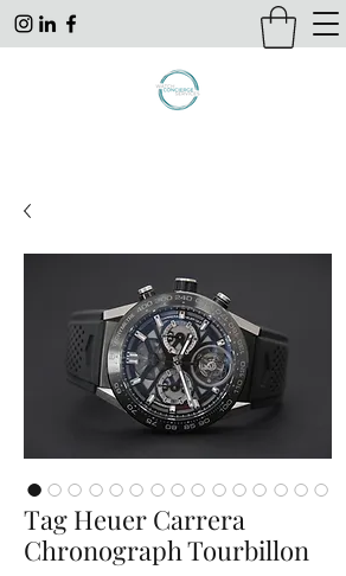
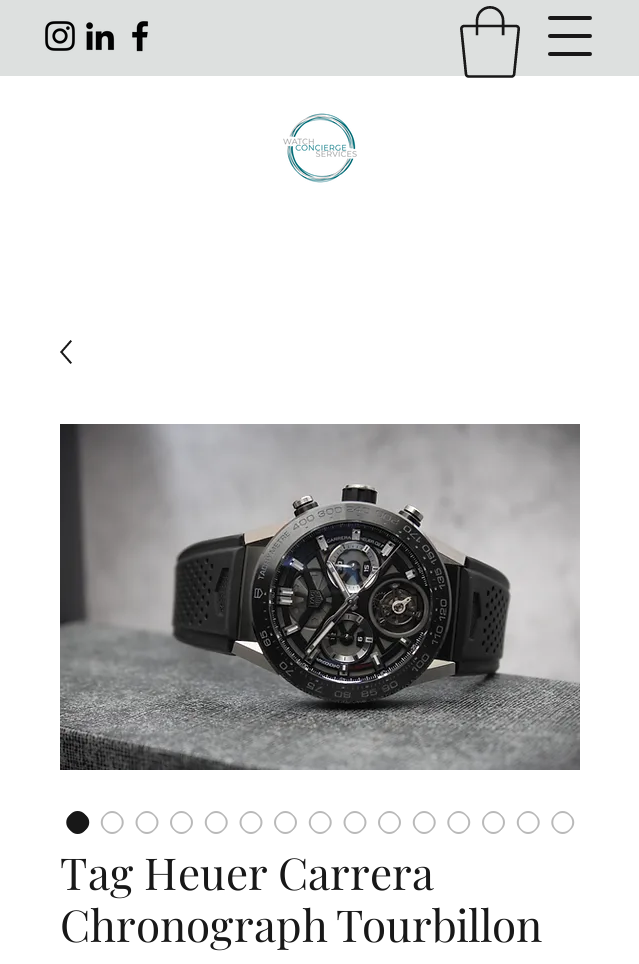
- [image]
+ [image]
